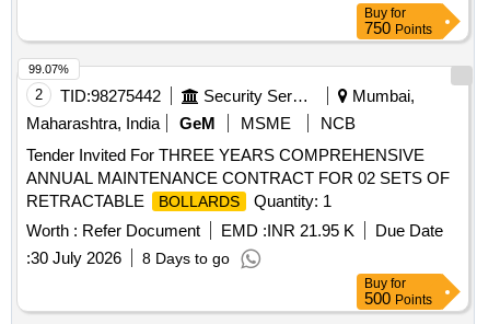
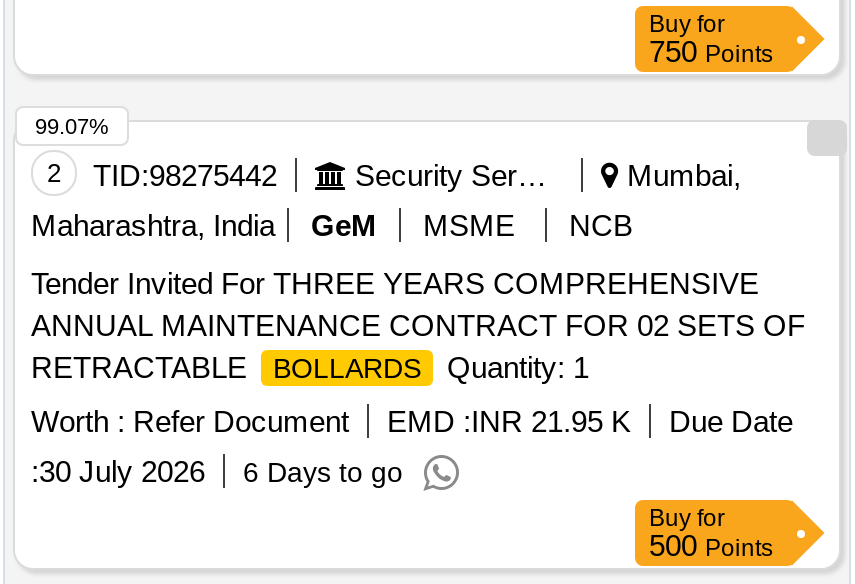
- :30 July 2026 8 Days to go
+ :30 July 2026 6 Days to go
